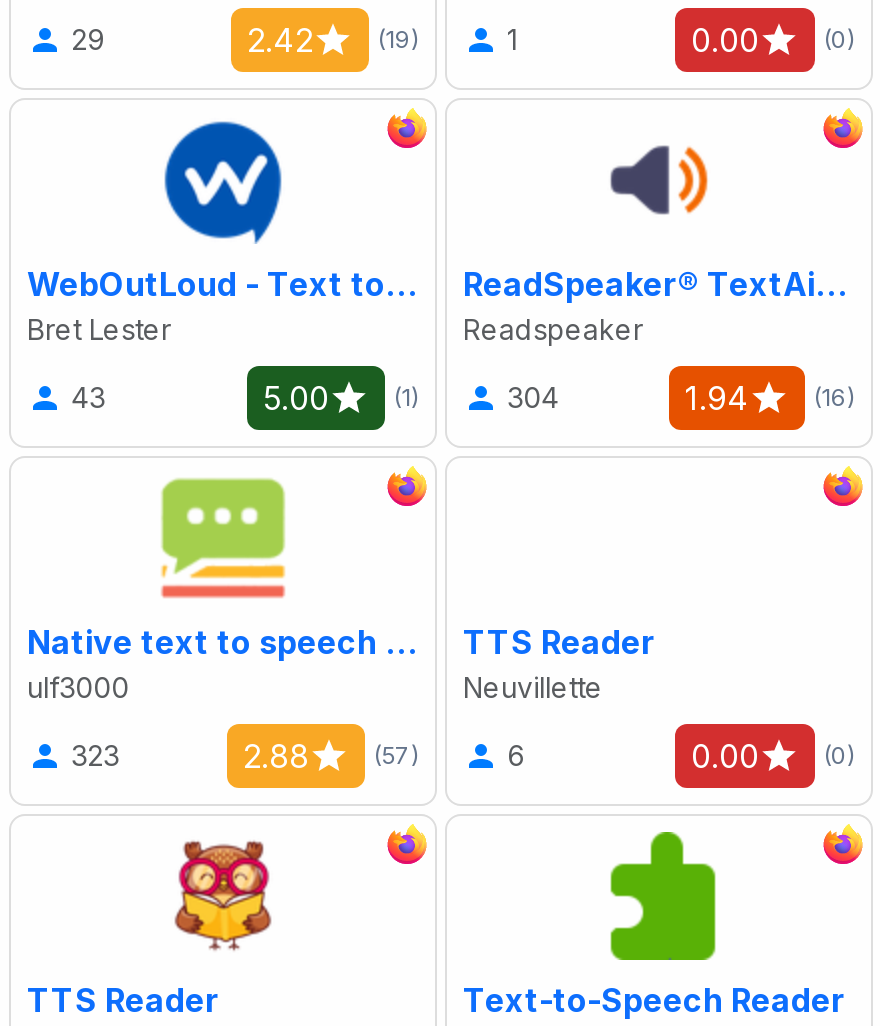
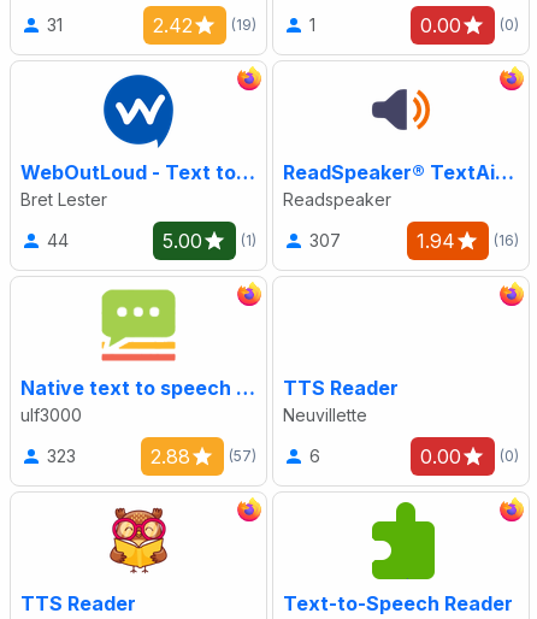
- 29
+ 31

- 43
+ 44

- 304
+ 307
